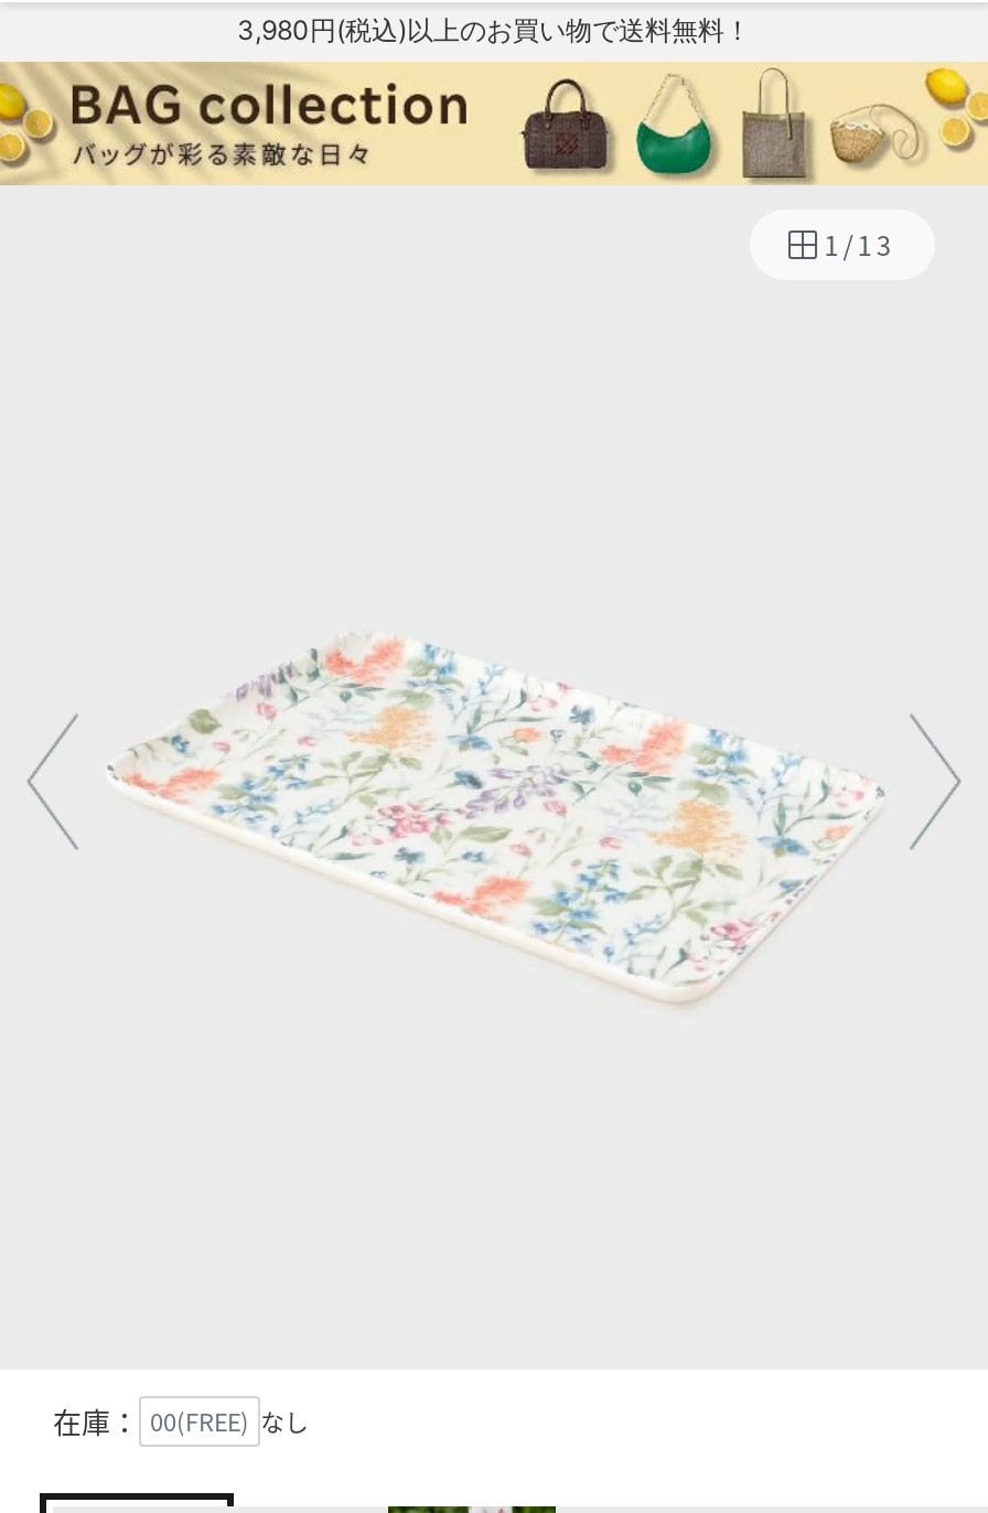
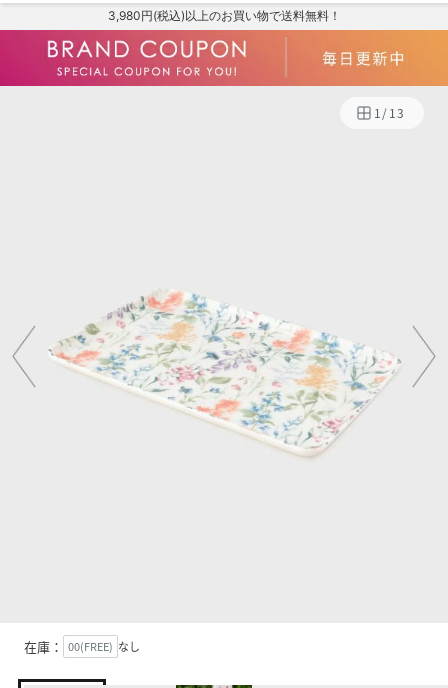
- [image]
+ [image]
